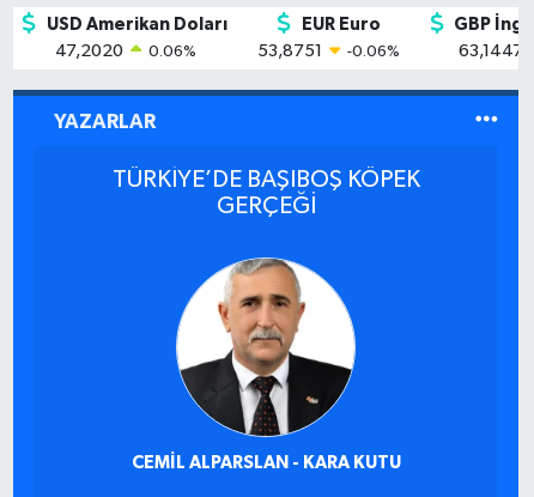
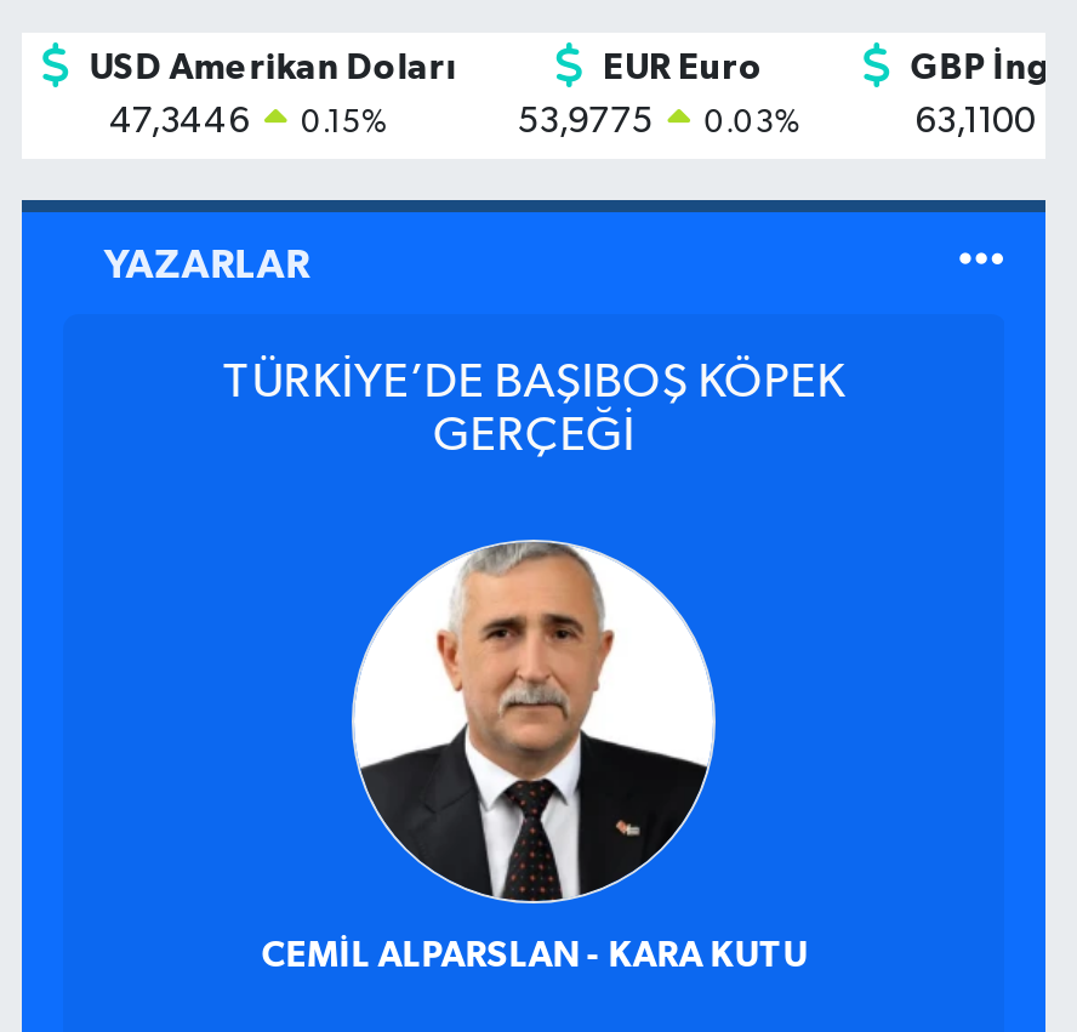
- 47,2020
+ 47,3446

- 0.06%
+ 0.15%

- 53,8751
+ 53,9775

- -0.06%
+ 0.03%

- 63,1447
+ 63,1100
